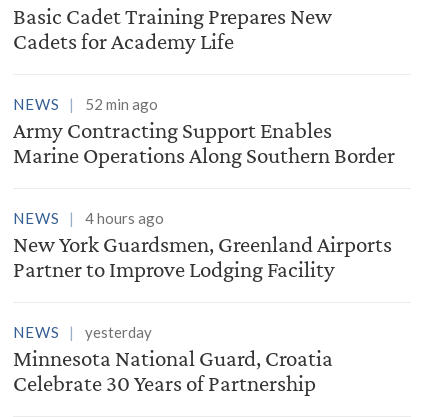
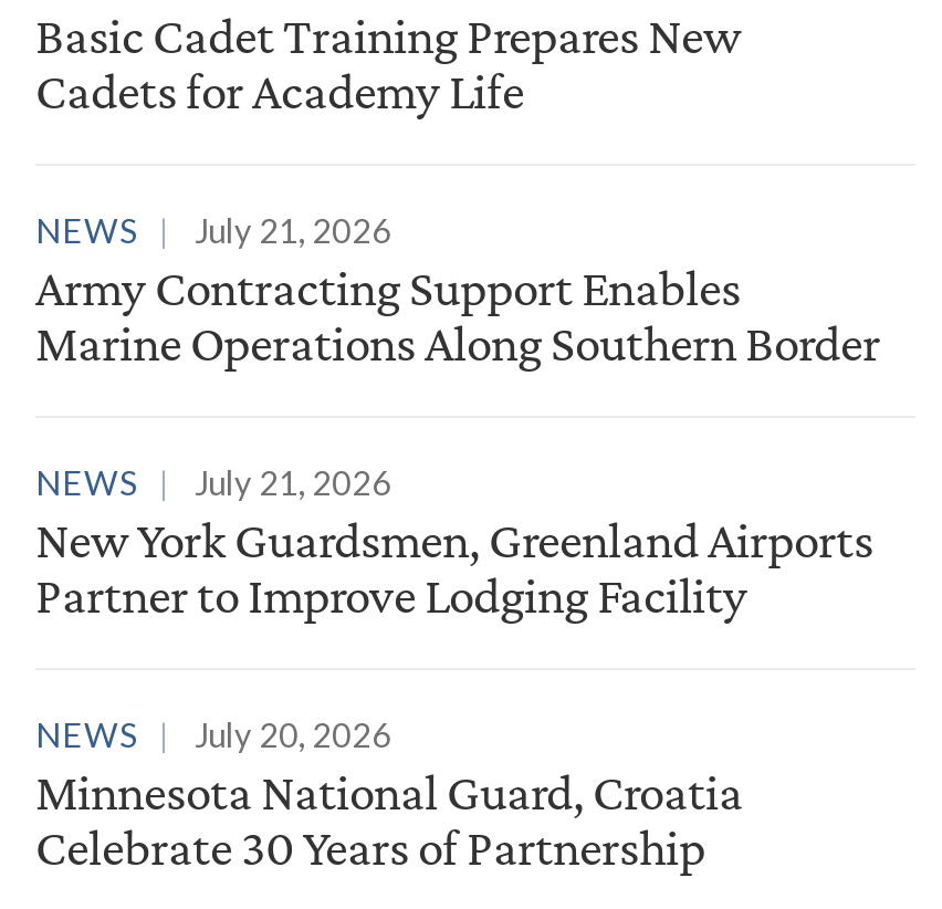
- NEWS 52 min ago
+ NEWS July 21, 2026

- NEWS 4 hours ago
+ NEWS July 21, 2026

- yesterday
+ July 20, 2026
